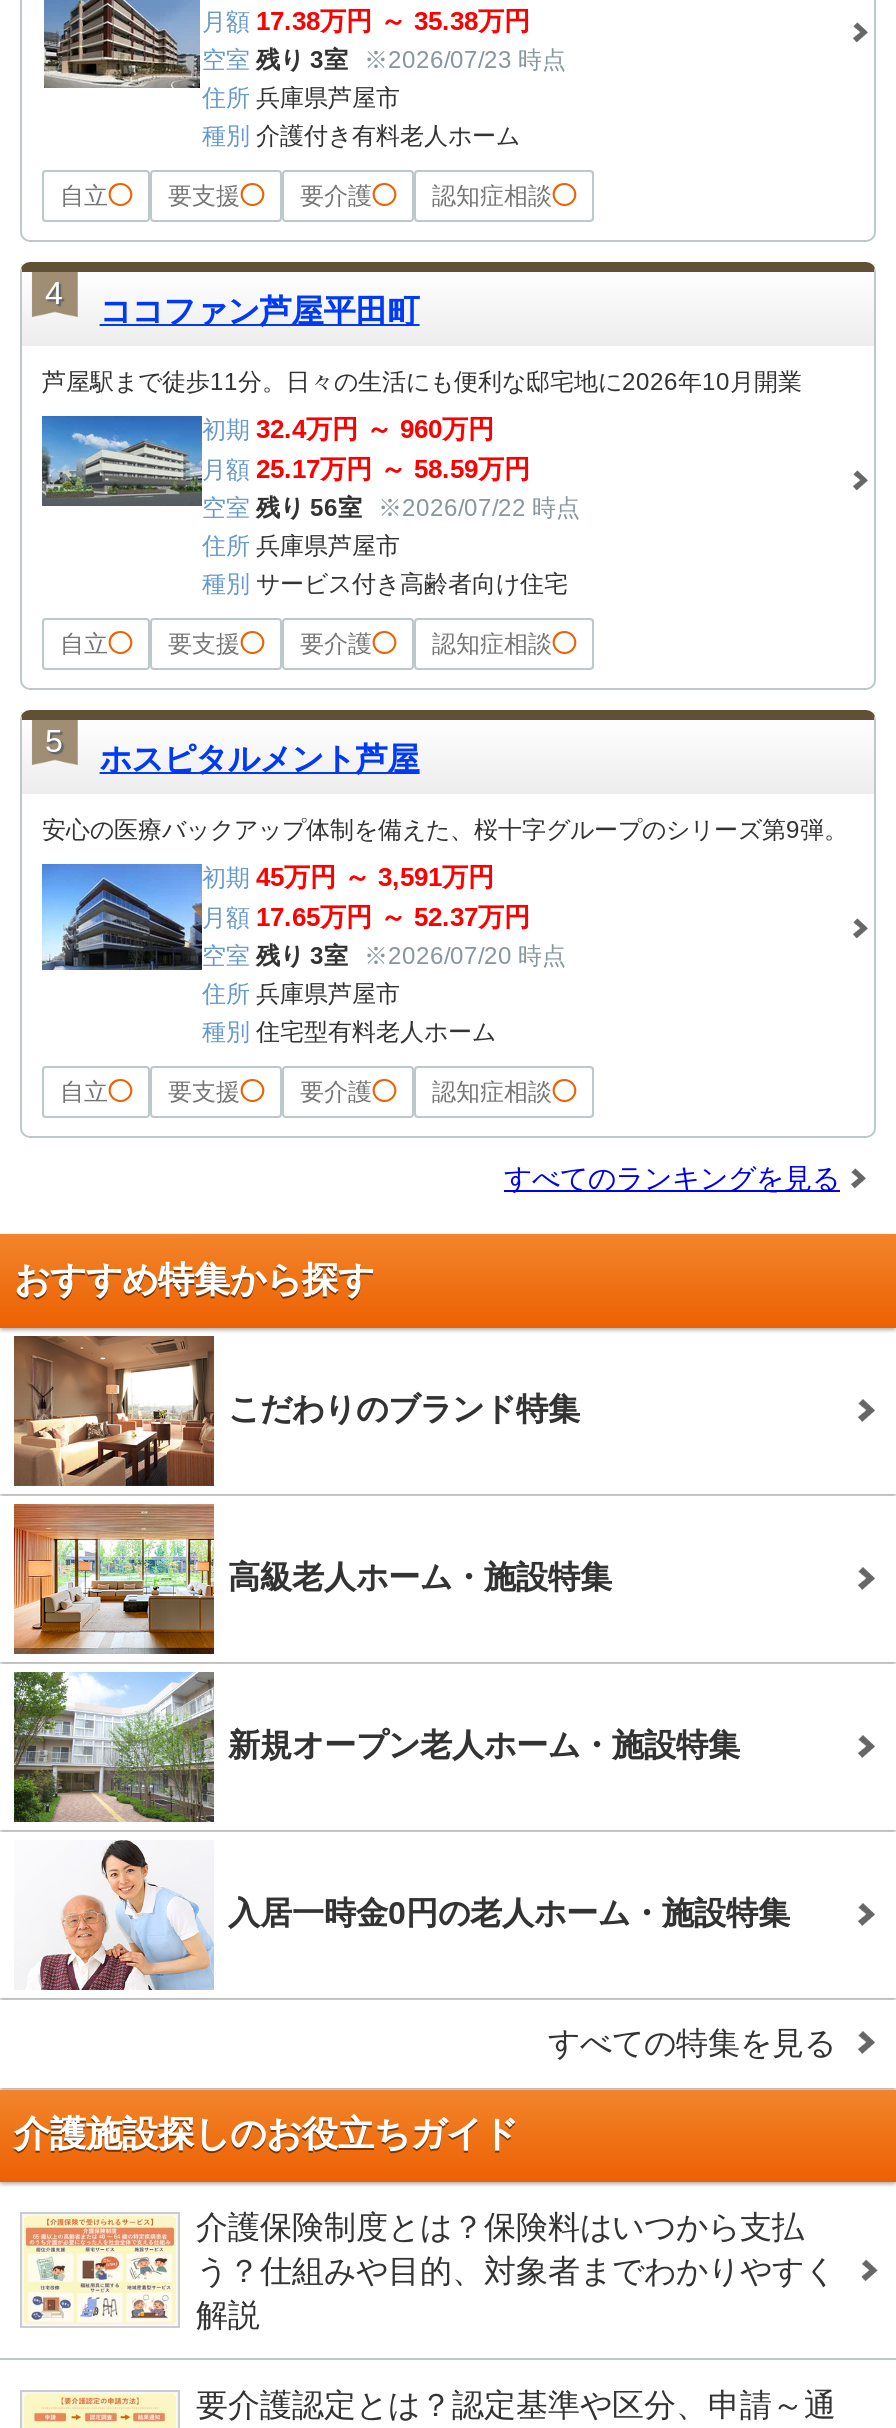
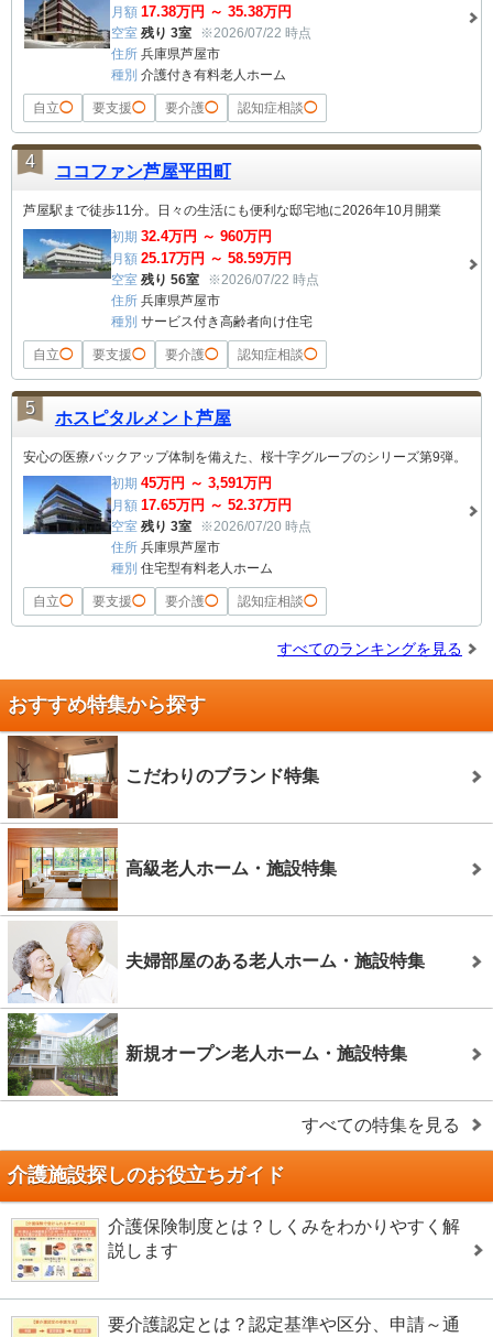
- 空室 残り 3室 ※2026/07/23 時点
+ 空室 残り 3室 ※2026/07/22 時点

+ [image]
+ 夫婦部屋のある老人ホーム・施設特集

moved down: 新規オープン老人ホーム・施設特集

- [image]
- 入居一時金0円の老人ホーム・施設特集

- 介護保険制度とは？保険料はいつから支払
- う？仕組みや目的、対象者までわかりやすく
- 解説
+ 介護保険制度とは？しくみをわかりやすく解
+ 説します
